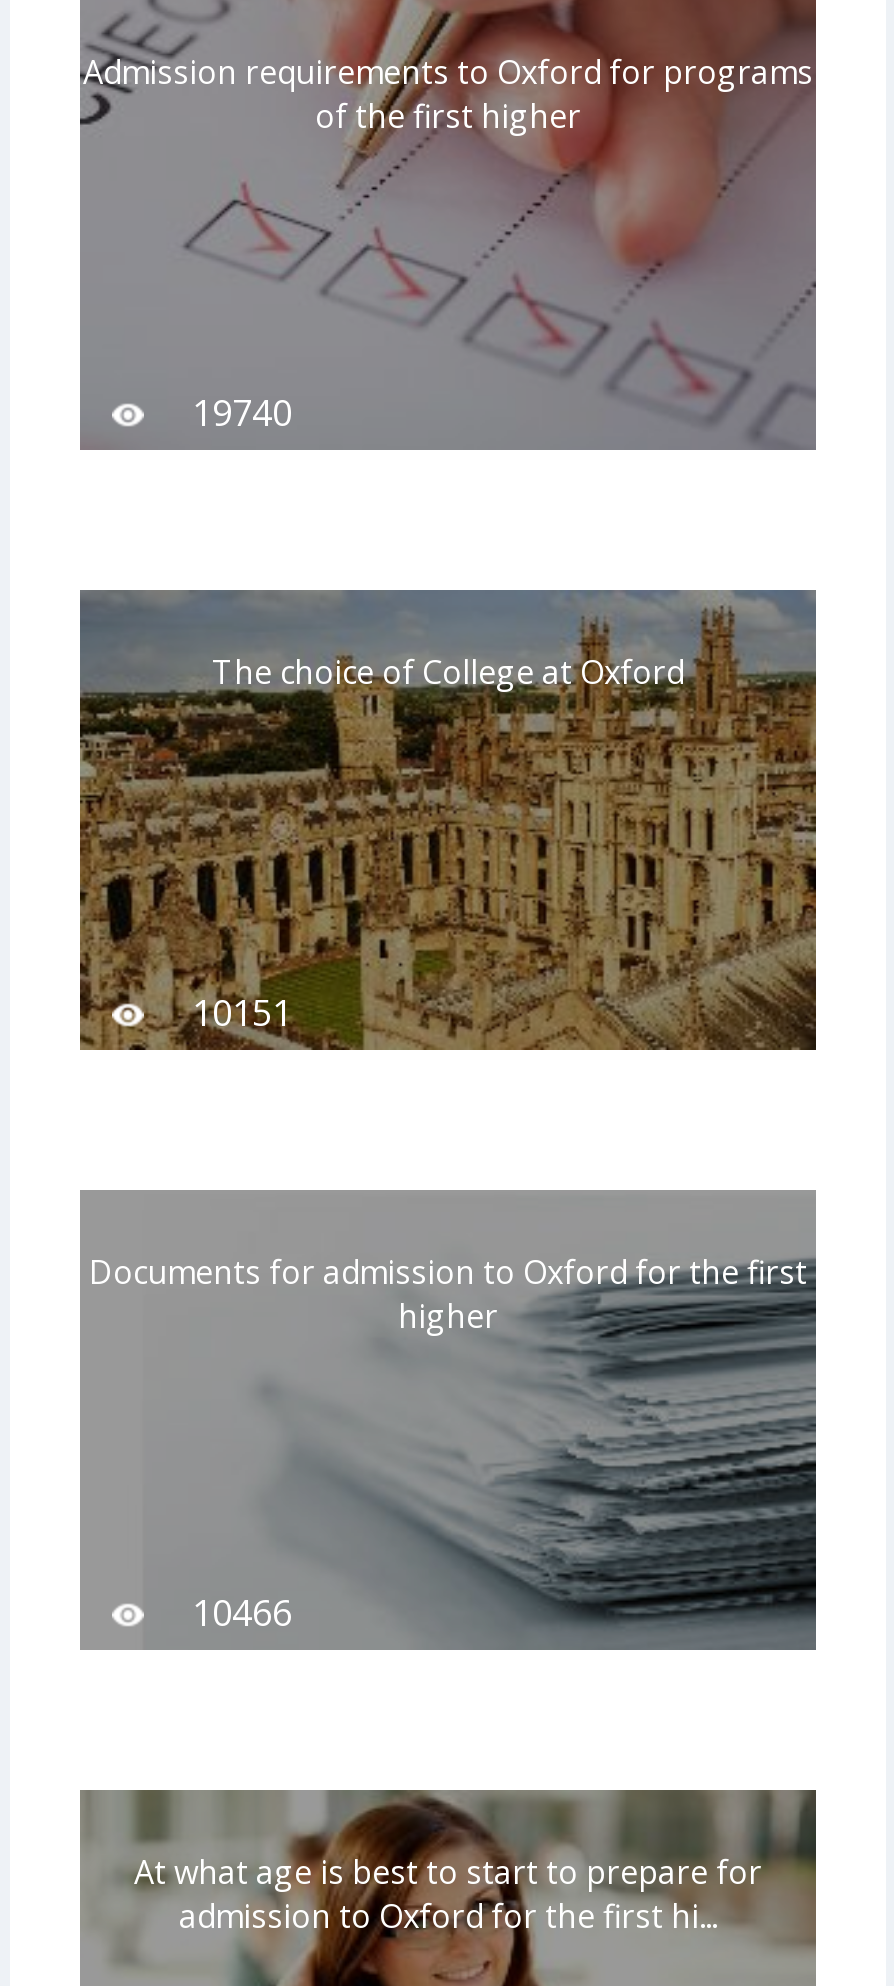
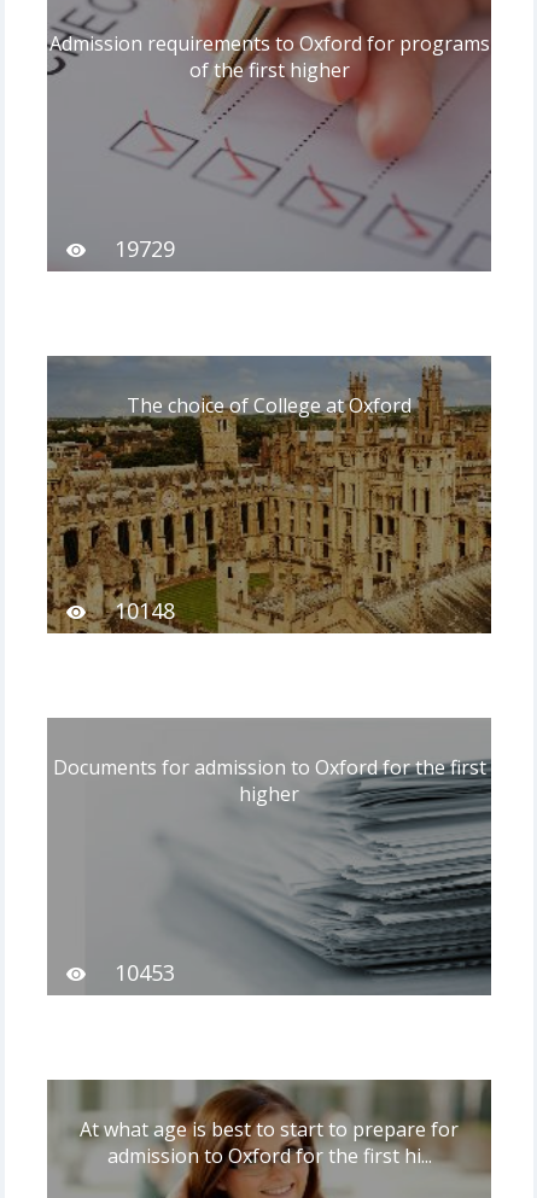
- 19740
+ 19729

- 10151
+ 10148

- 10466
+ 10453
